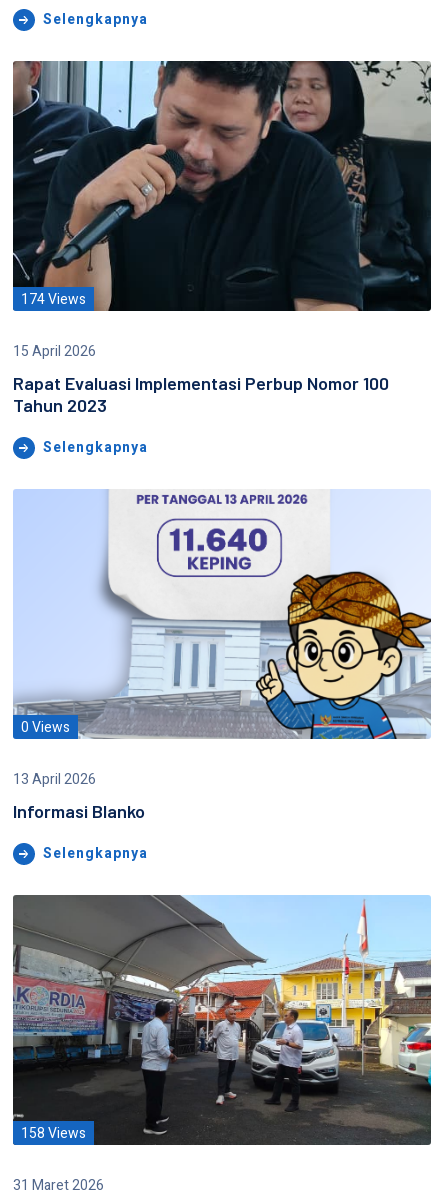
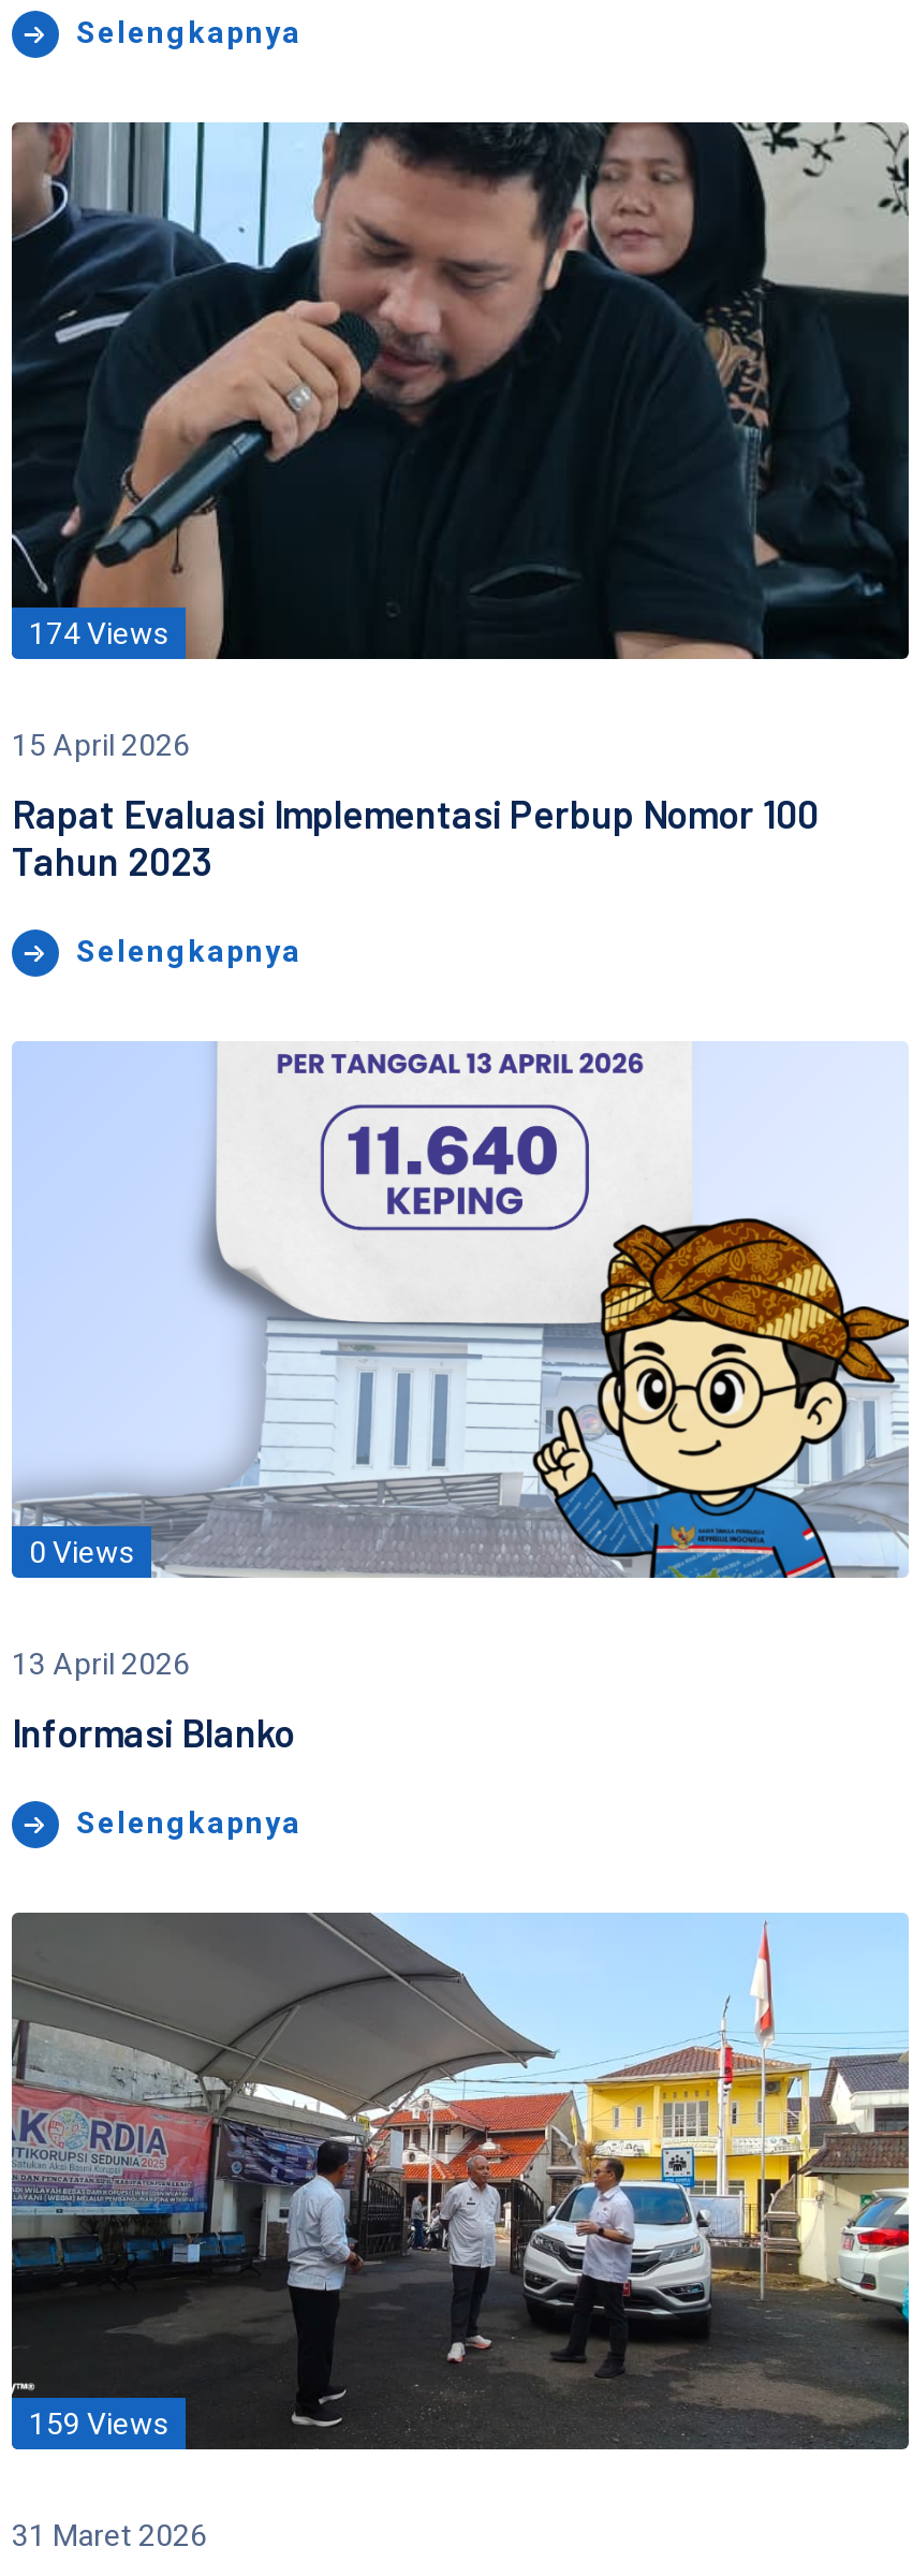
- 158 Views
+ 159 Views
